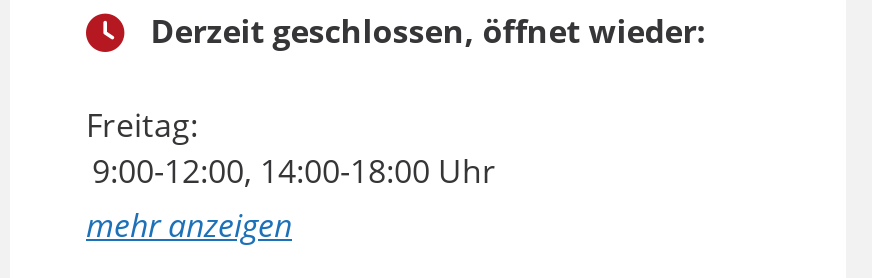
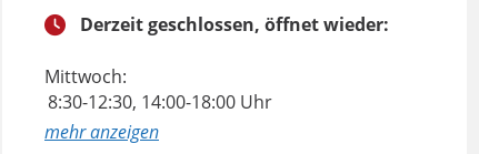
- Freitag:
- 9:00-12:00, 14:00-18:00 Uhr
+ Mittwoch:
+ 8:30-12:30, 14:00-18:00 Uhr
